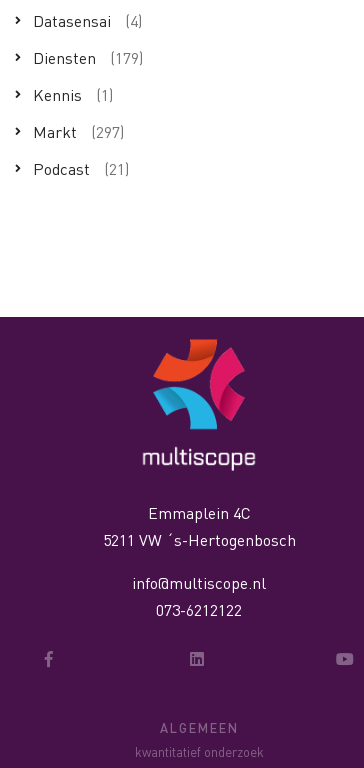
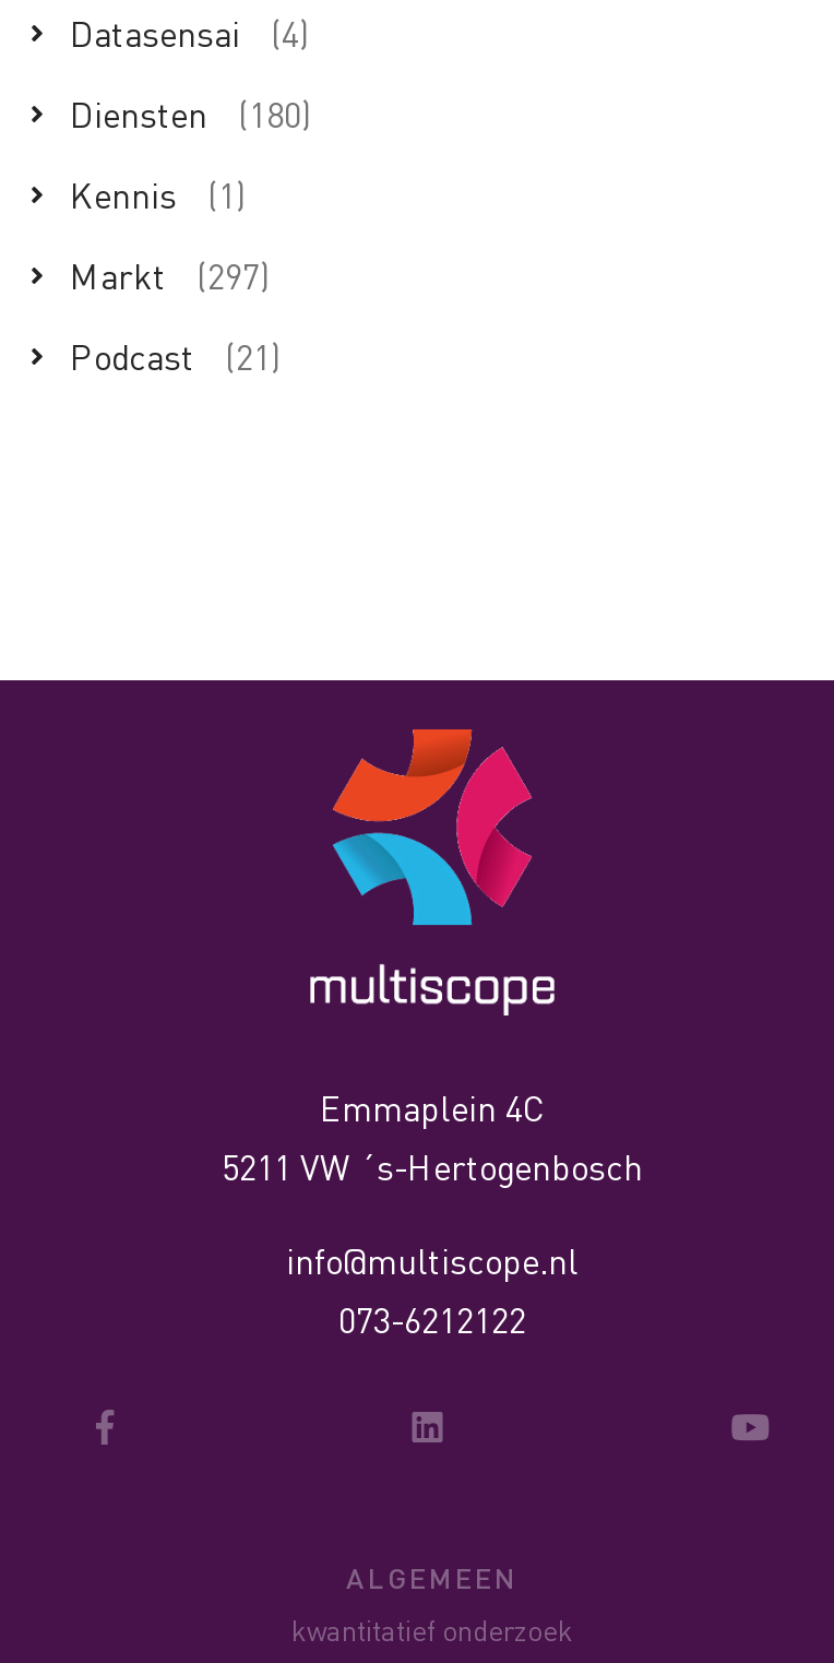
- Diensten (179)
+ Diensten (180)
